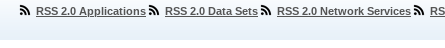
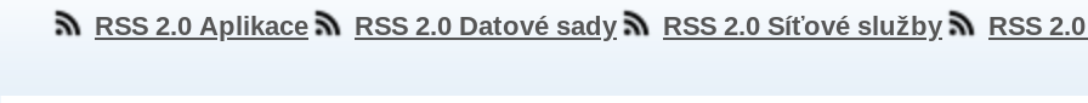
- RSS 2.0 Applications
- RSS 2.0 Data Sets
- RSS 2.0 Network Services
+ RSS 2.0 Aplikace
+ RSS 2.0 Datové sady
+ RSS 2.0 Síťové služby
